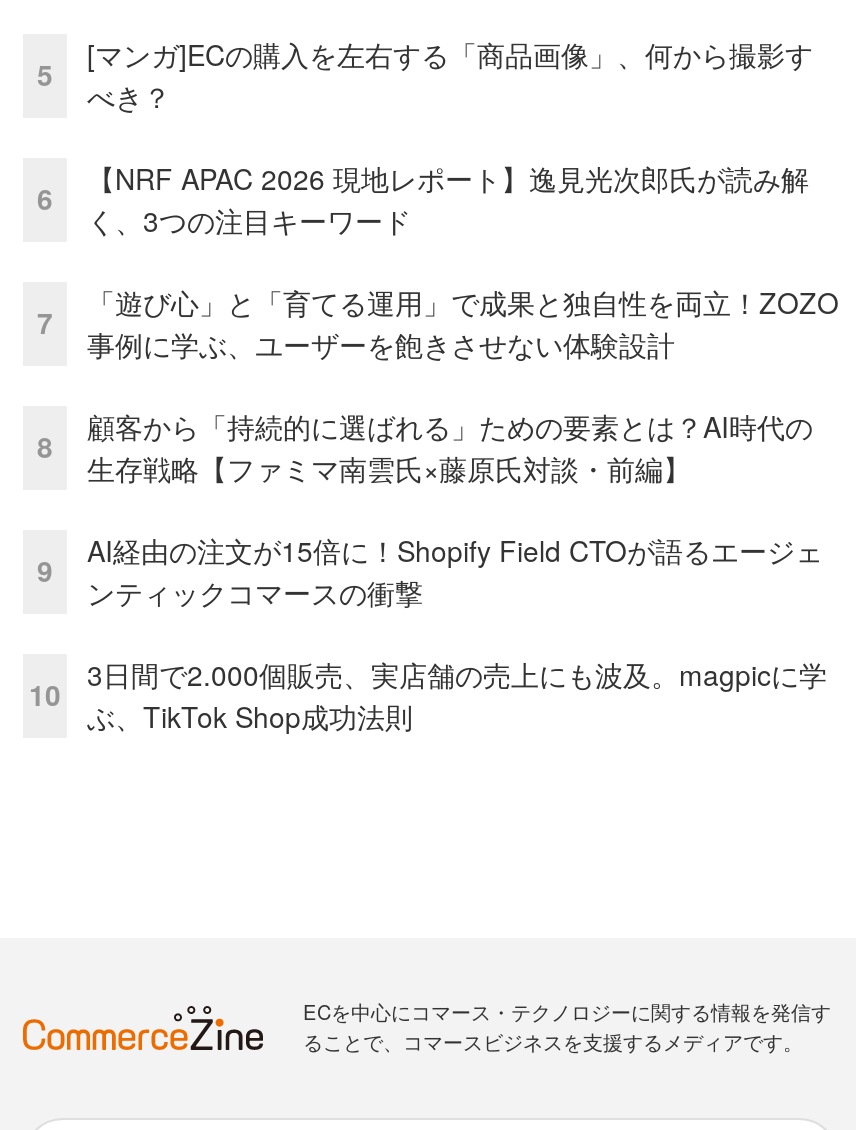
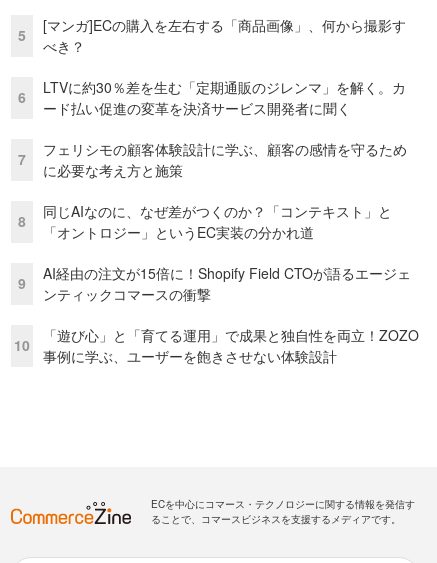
- 【NRF APAC 2026 現地レポート】逸見光次郎氏が読み解
- く、3つの注目キーワード
+ LTVに約30％差を生む「定期通販のジレンマ」を解く。カ
+ ード払い促進の変革を決済サービス開発者に聞く

+ フェリシモの顧客体験設計に学ぶ、顧客の感情を守るため
+ に必要な考え方と施策

moved down: 「遊び心」と「育てる運用」で成果と独自性を両立！ZOZO | 事例に学ぶ、ユーザーを飽きさせない体験設計

- 顧客から「持続的に選ばれる」ための要素とは？AI時代の
- 生存戦略【ファミマ南雲氏×藤原氏対談・前編】
+ 同じAIなのに、なぜ差がつくのか？「コンテキスト」と
+ 「オントロジー」というEC実装の分かれ道

- 3日間で2.000個販売、実店舗の売上にも波及。magpicに学
- ぶ、TikTok Shop成功法則
